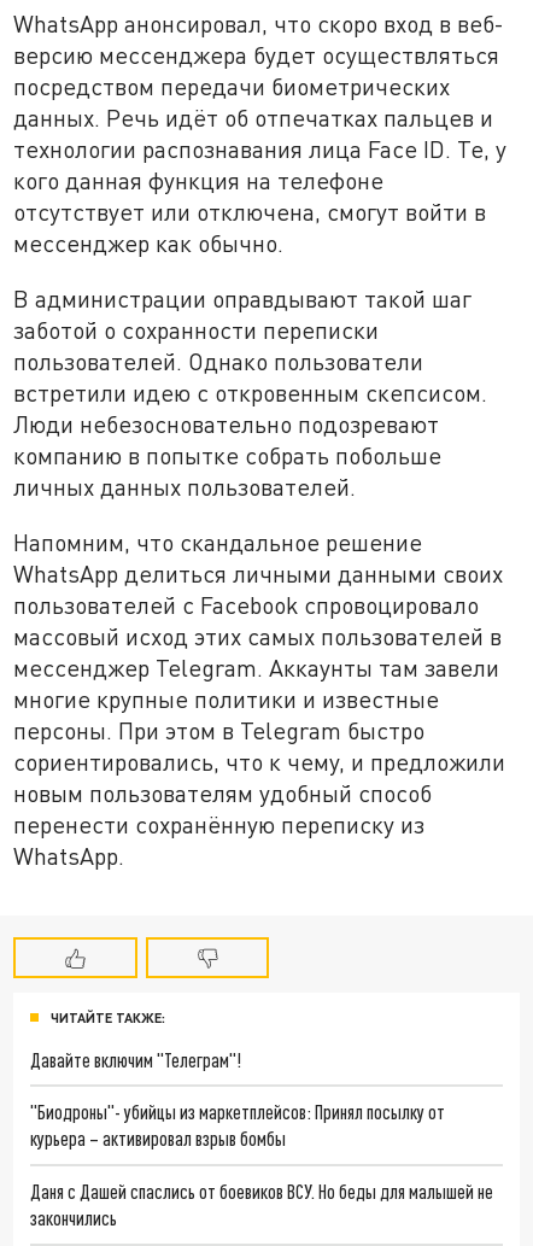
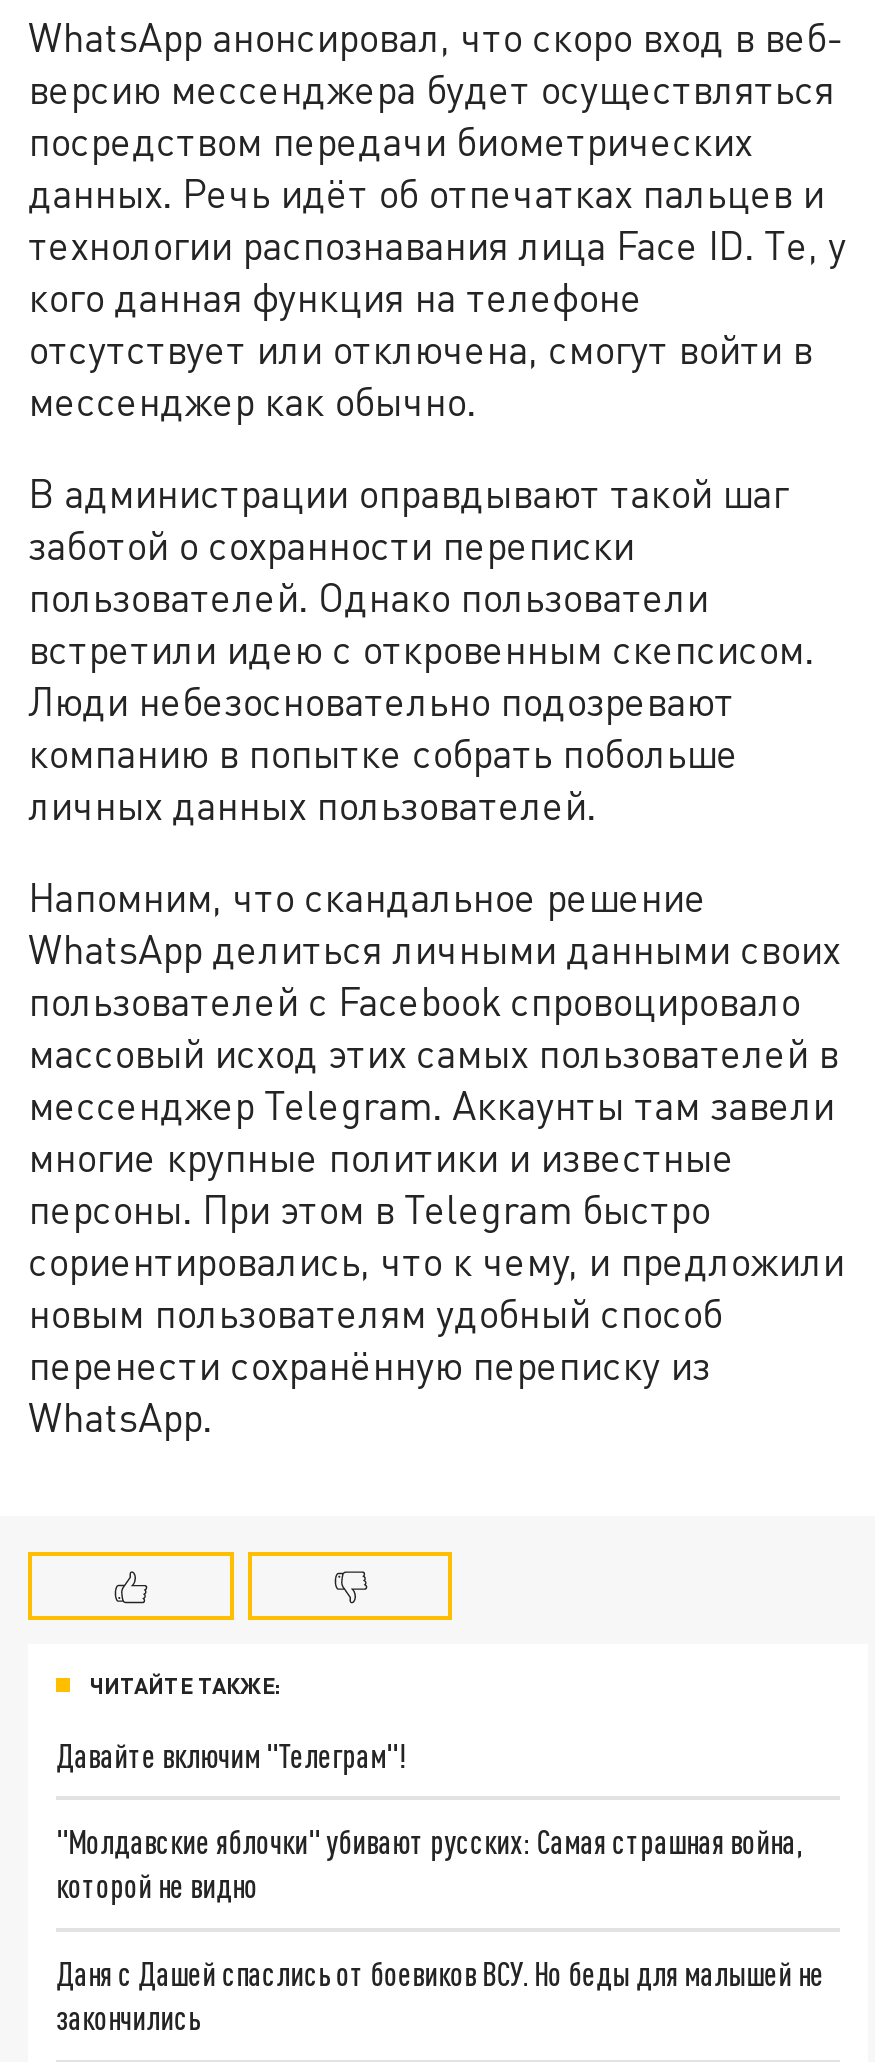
- "Биодроны"- убийцы из маркетплейсов: Принял посылку от
- курьера – активировал взрыв бомбы
+ "Молдавские яблочки" убивают русских: Самая страшная война,
+ которой не видно
